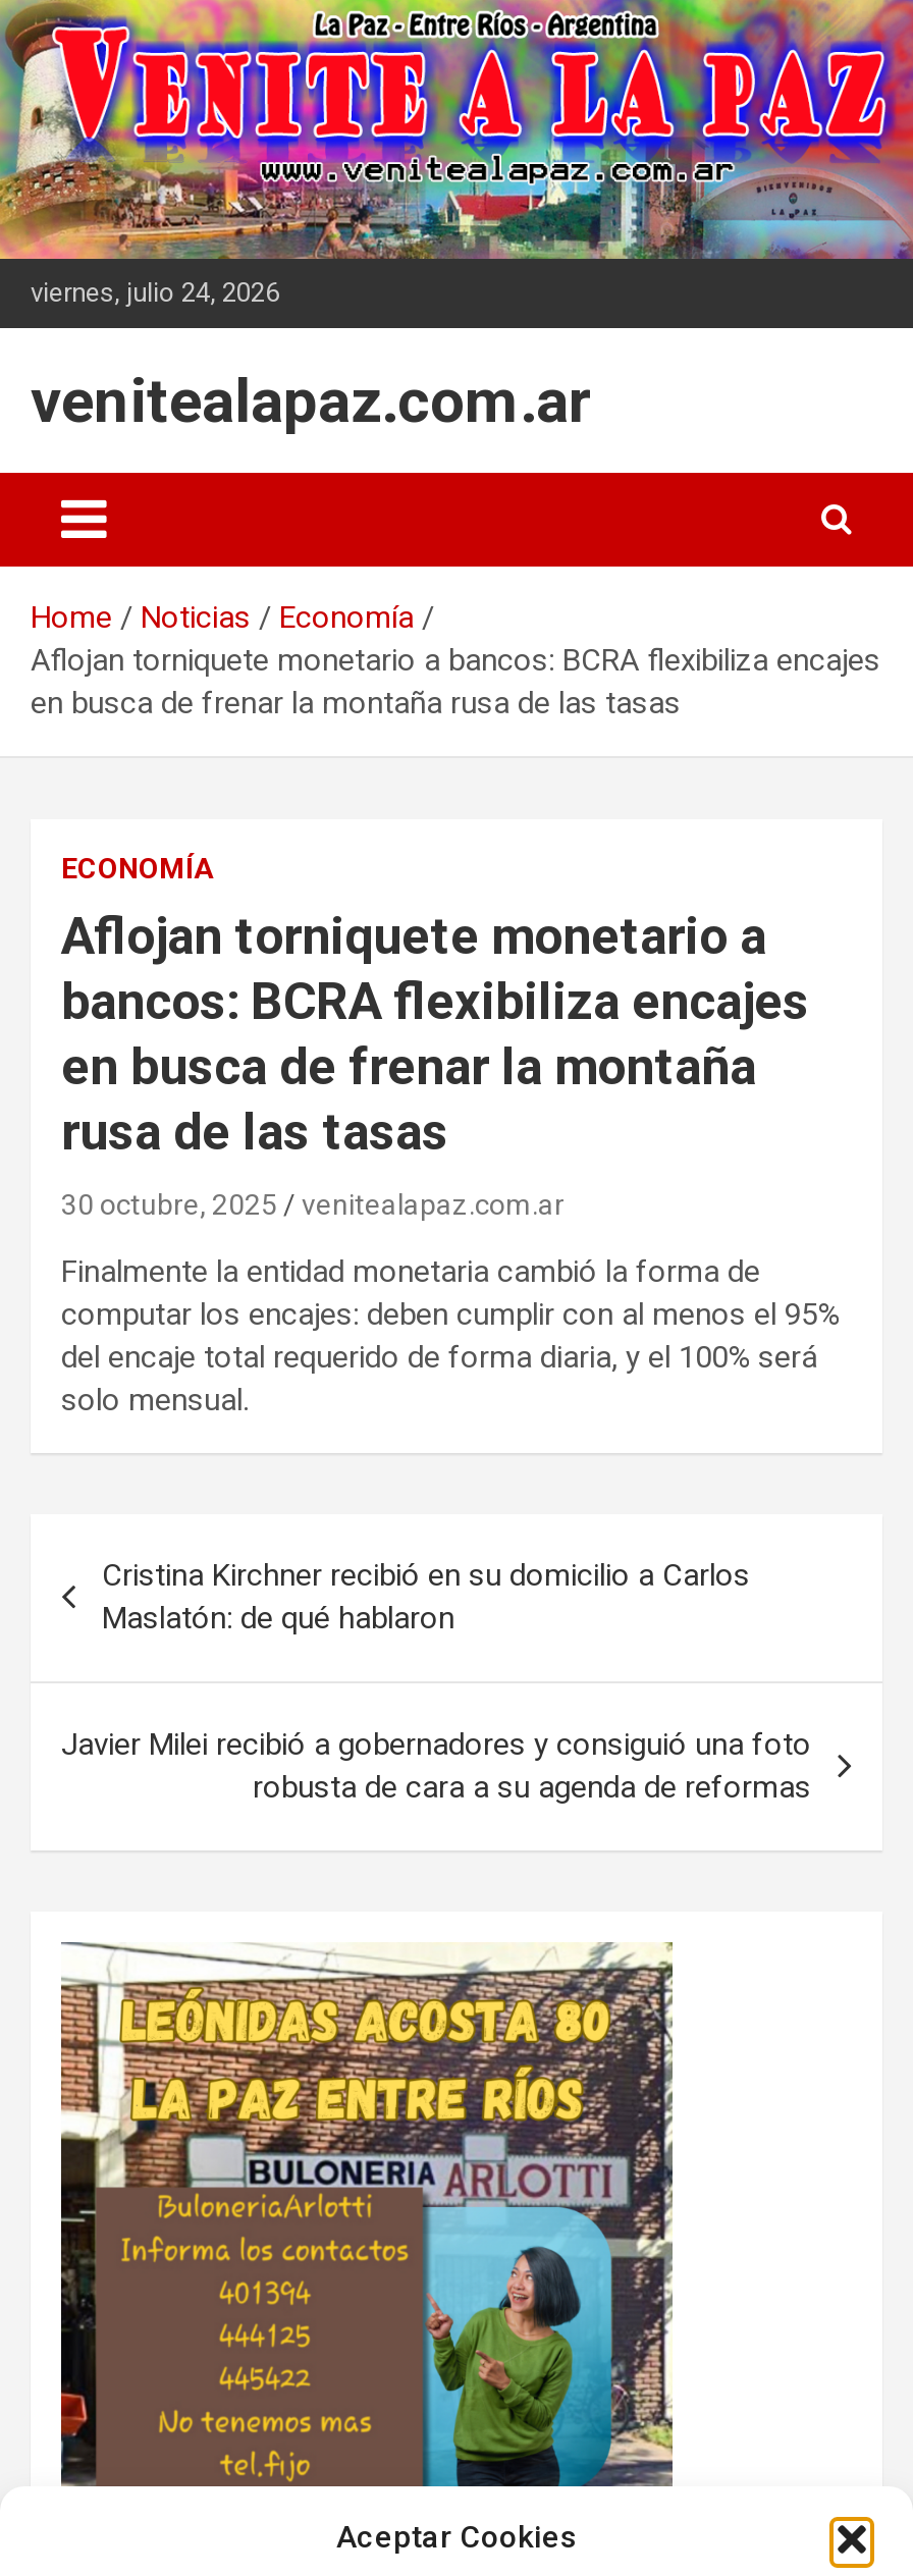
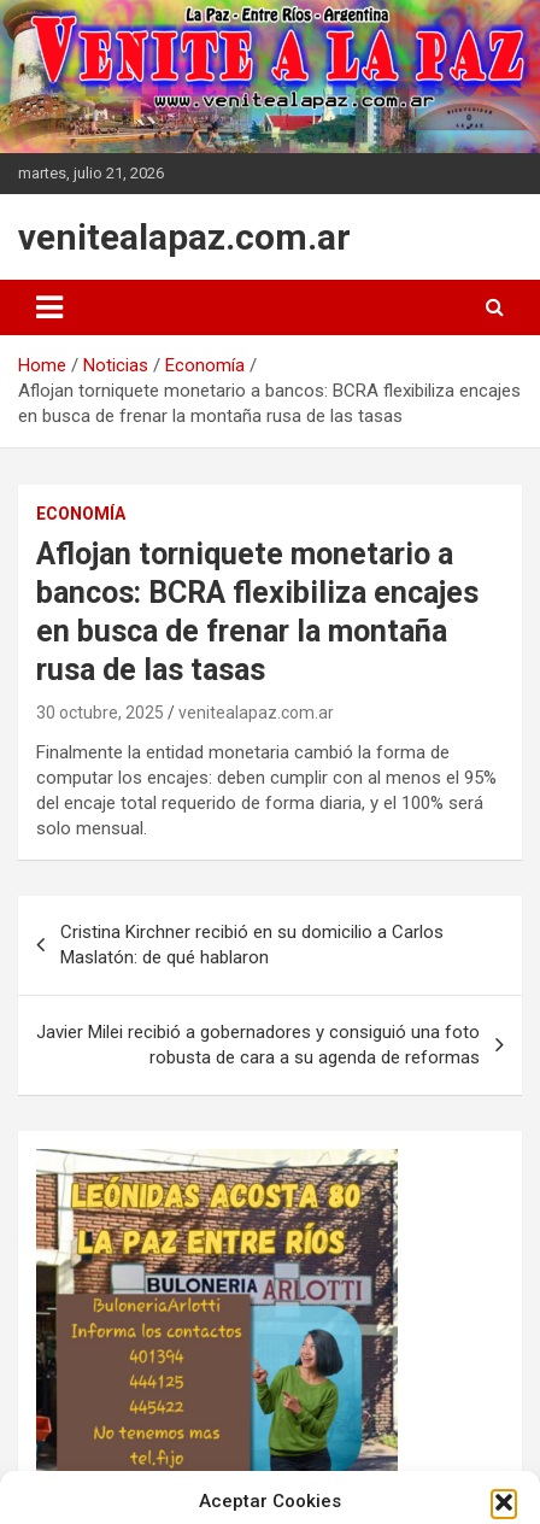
- viernes, julio 24, 2026
+ martes, julio 21, 2026
